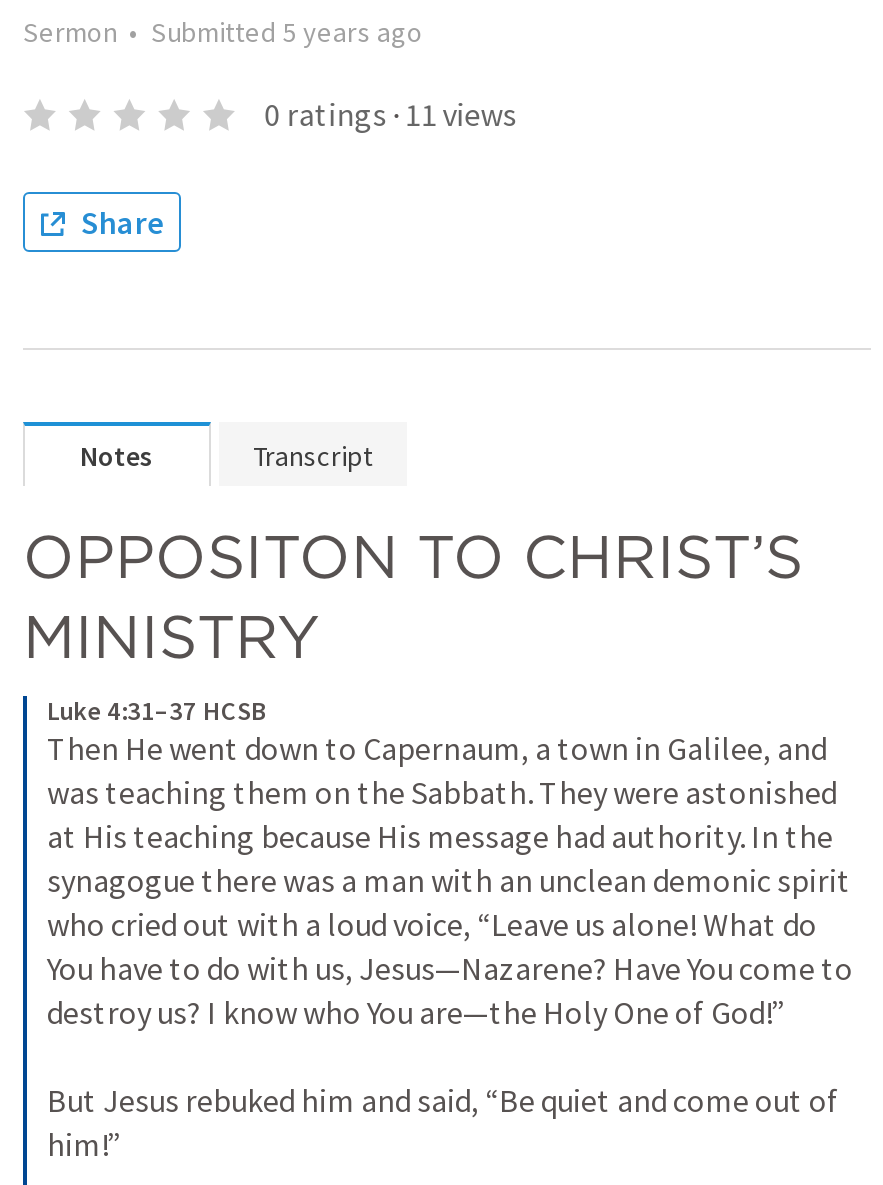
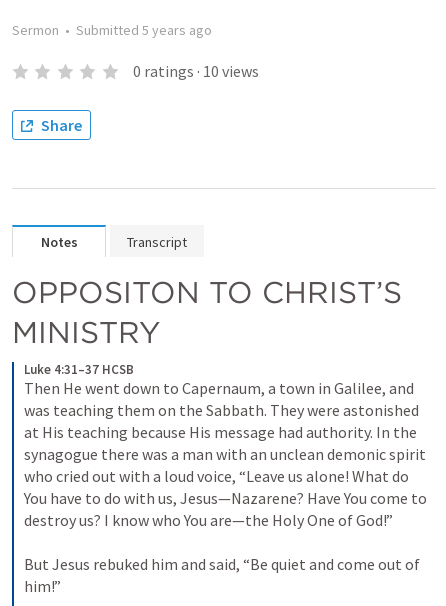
- 0 ratings · 11 views
+ 0 ratings · 10 views
